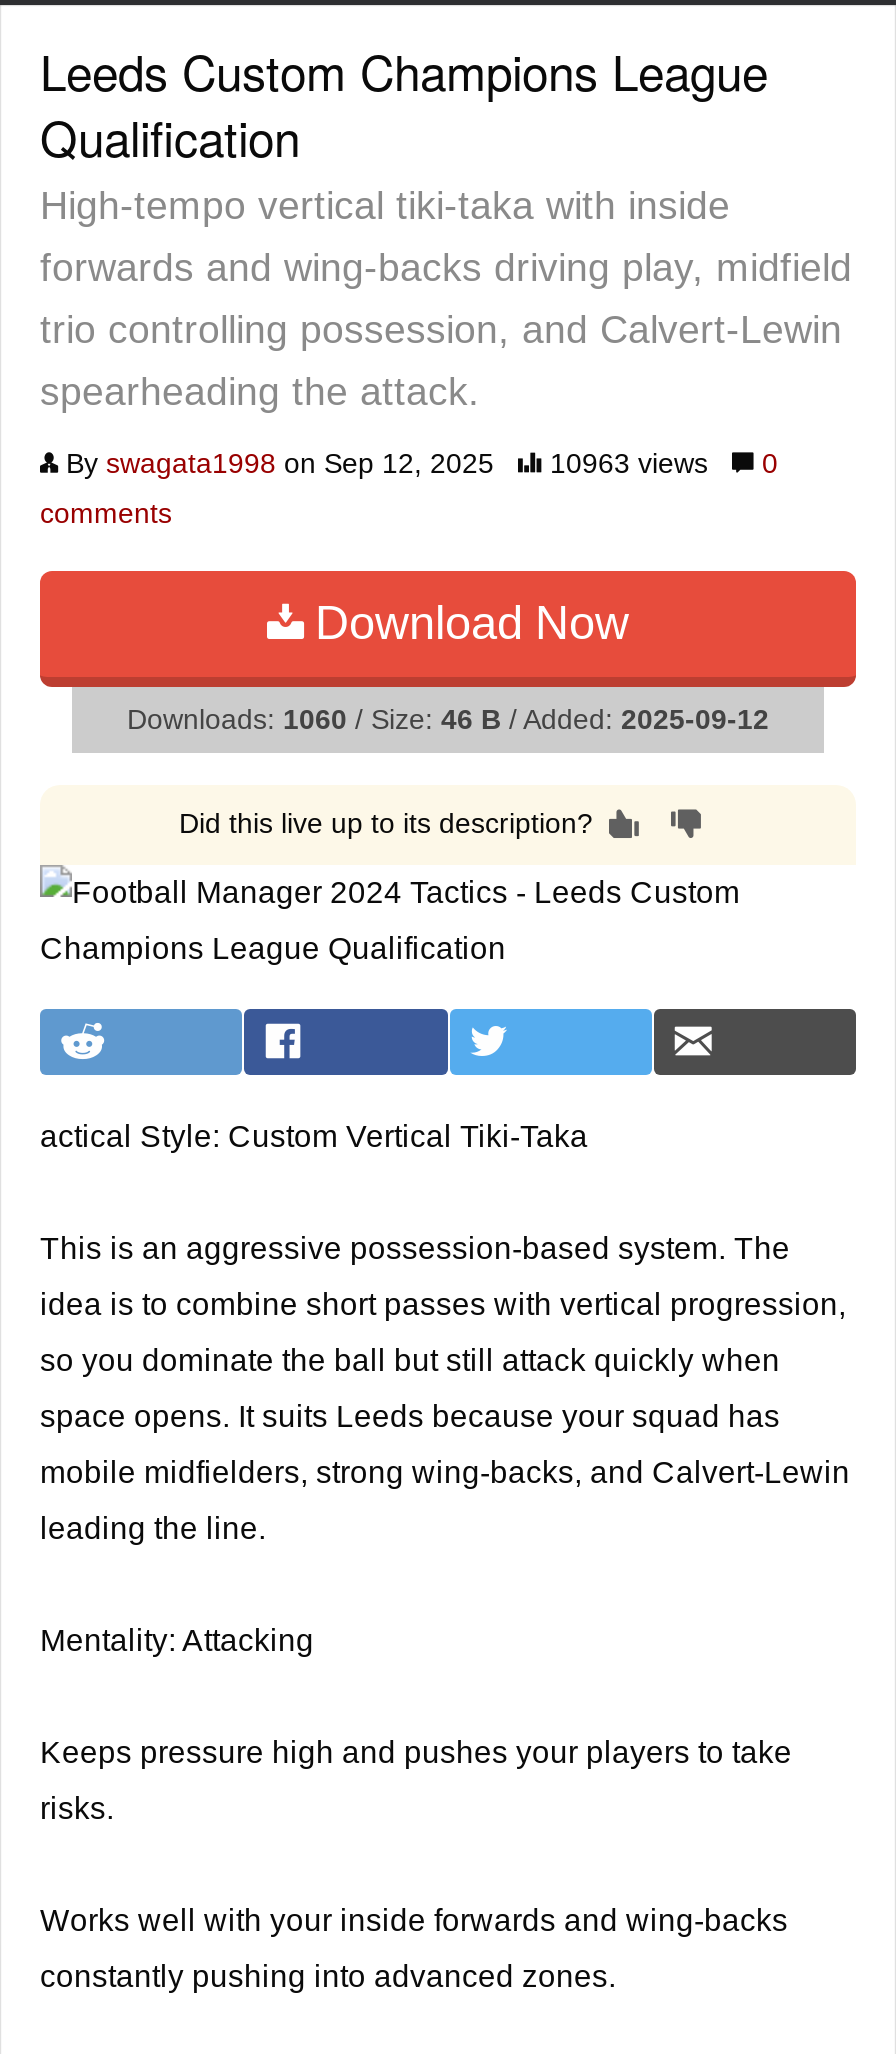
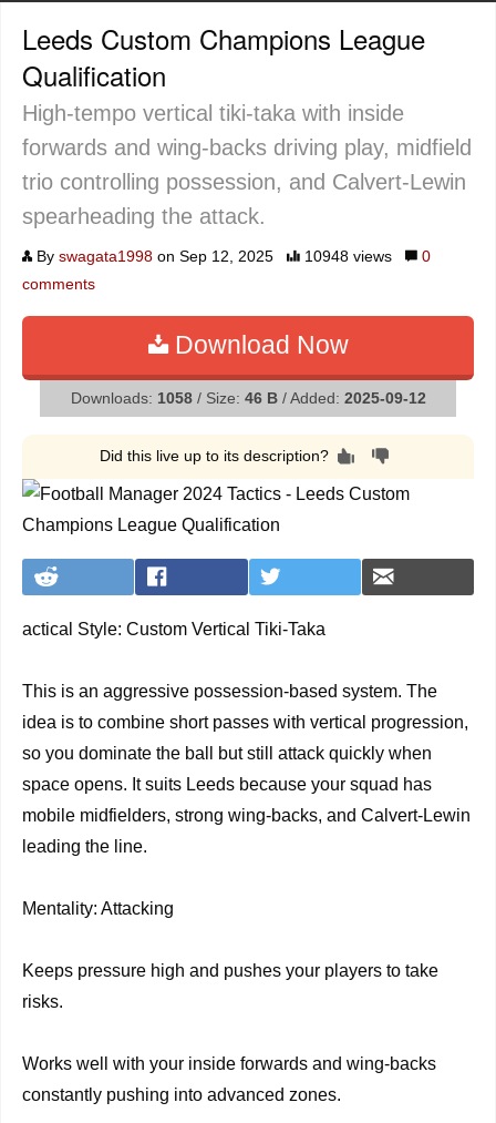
- By swagata1998 on Sep 12, 2025 10963 views 0
+ By swagata1998 on Sep 12, 2025 10948 views 0

- Downloads: 1060 / Size: 46 B / Added: 2025-09-12
+ Downloads: 1058 / Size: 46 B / Added: 2025-09-12
